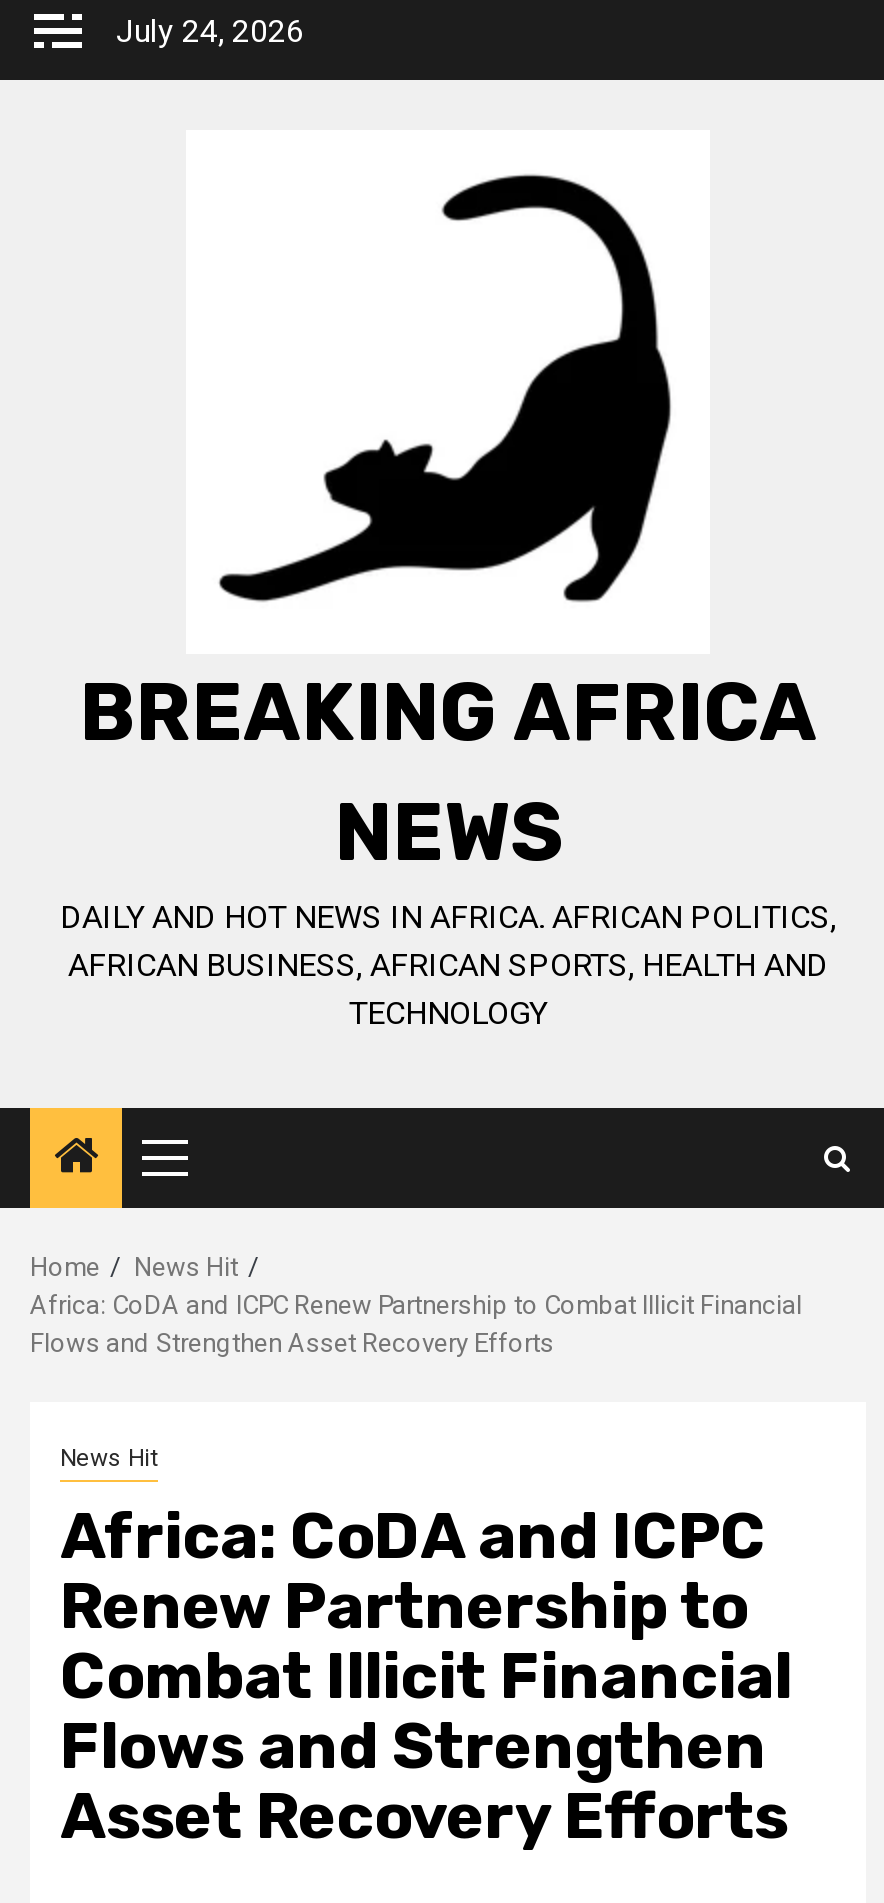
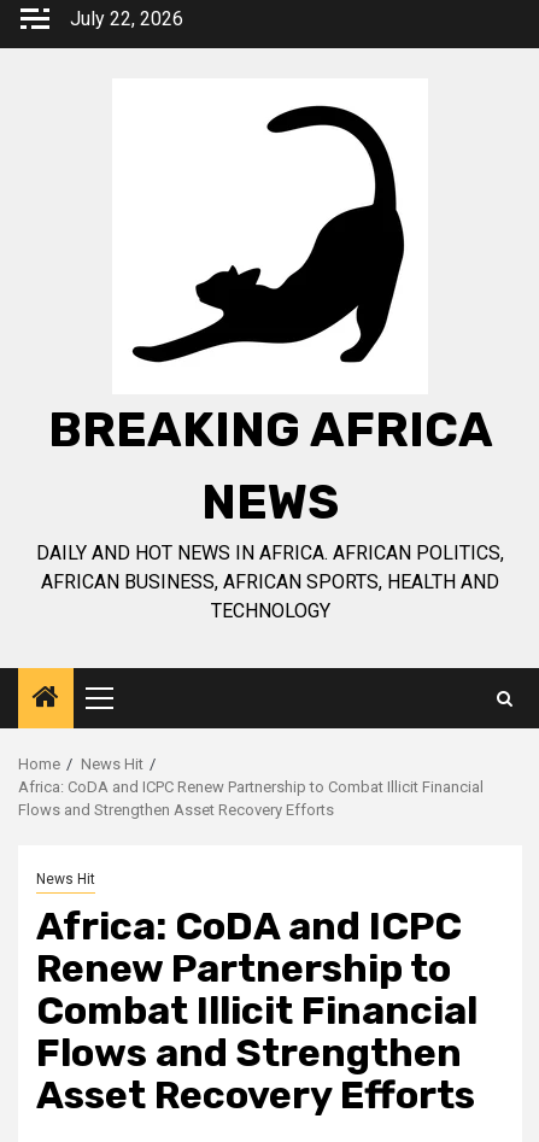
- July 24, 2026
+ July 22, 2026
